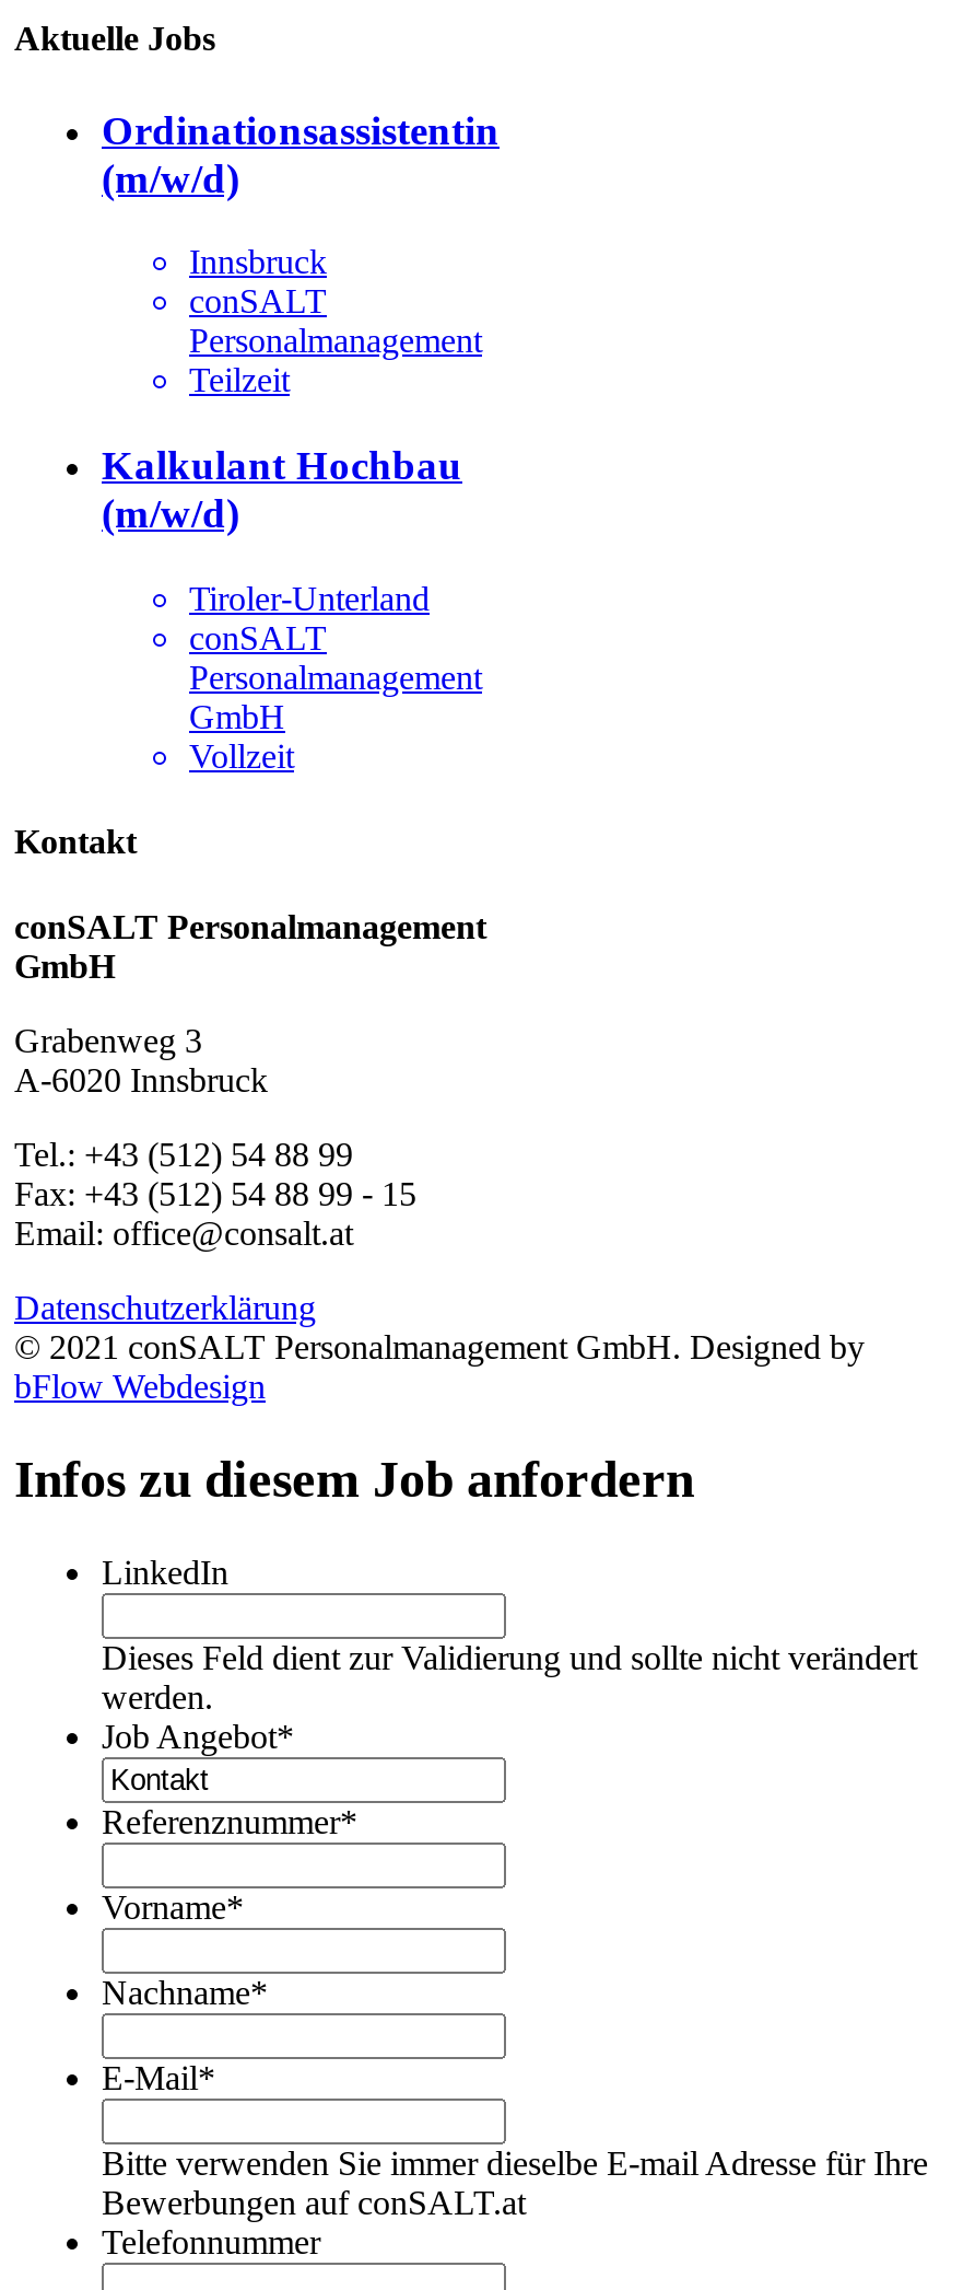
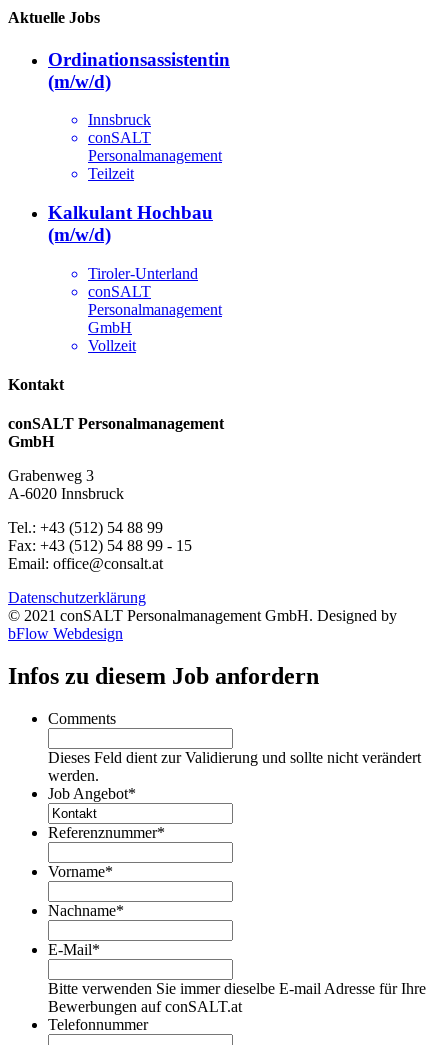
- LinkedIn
+ Comments
